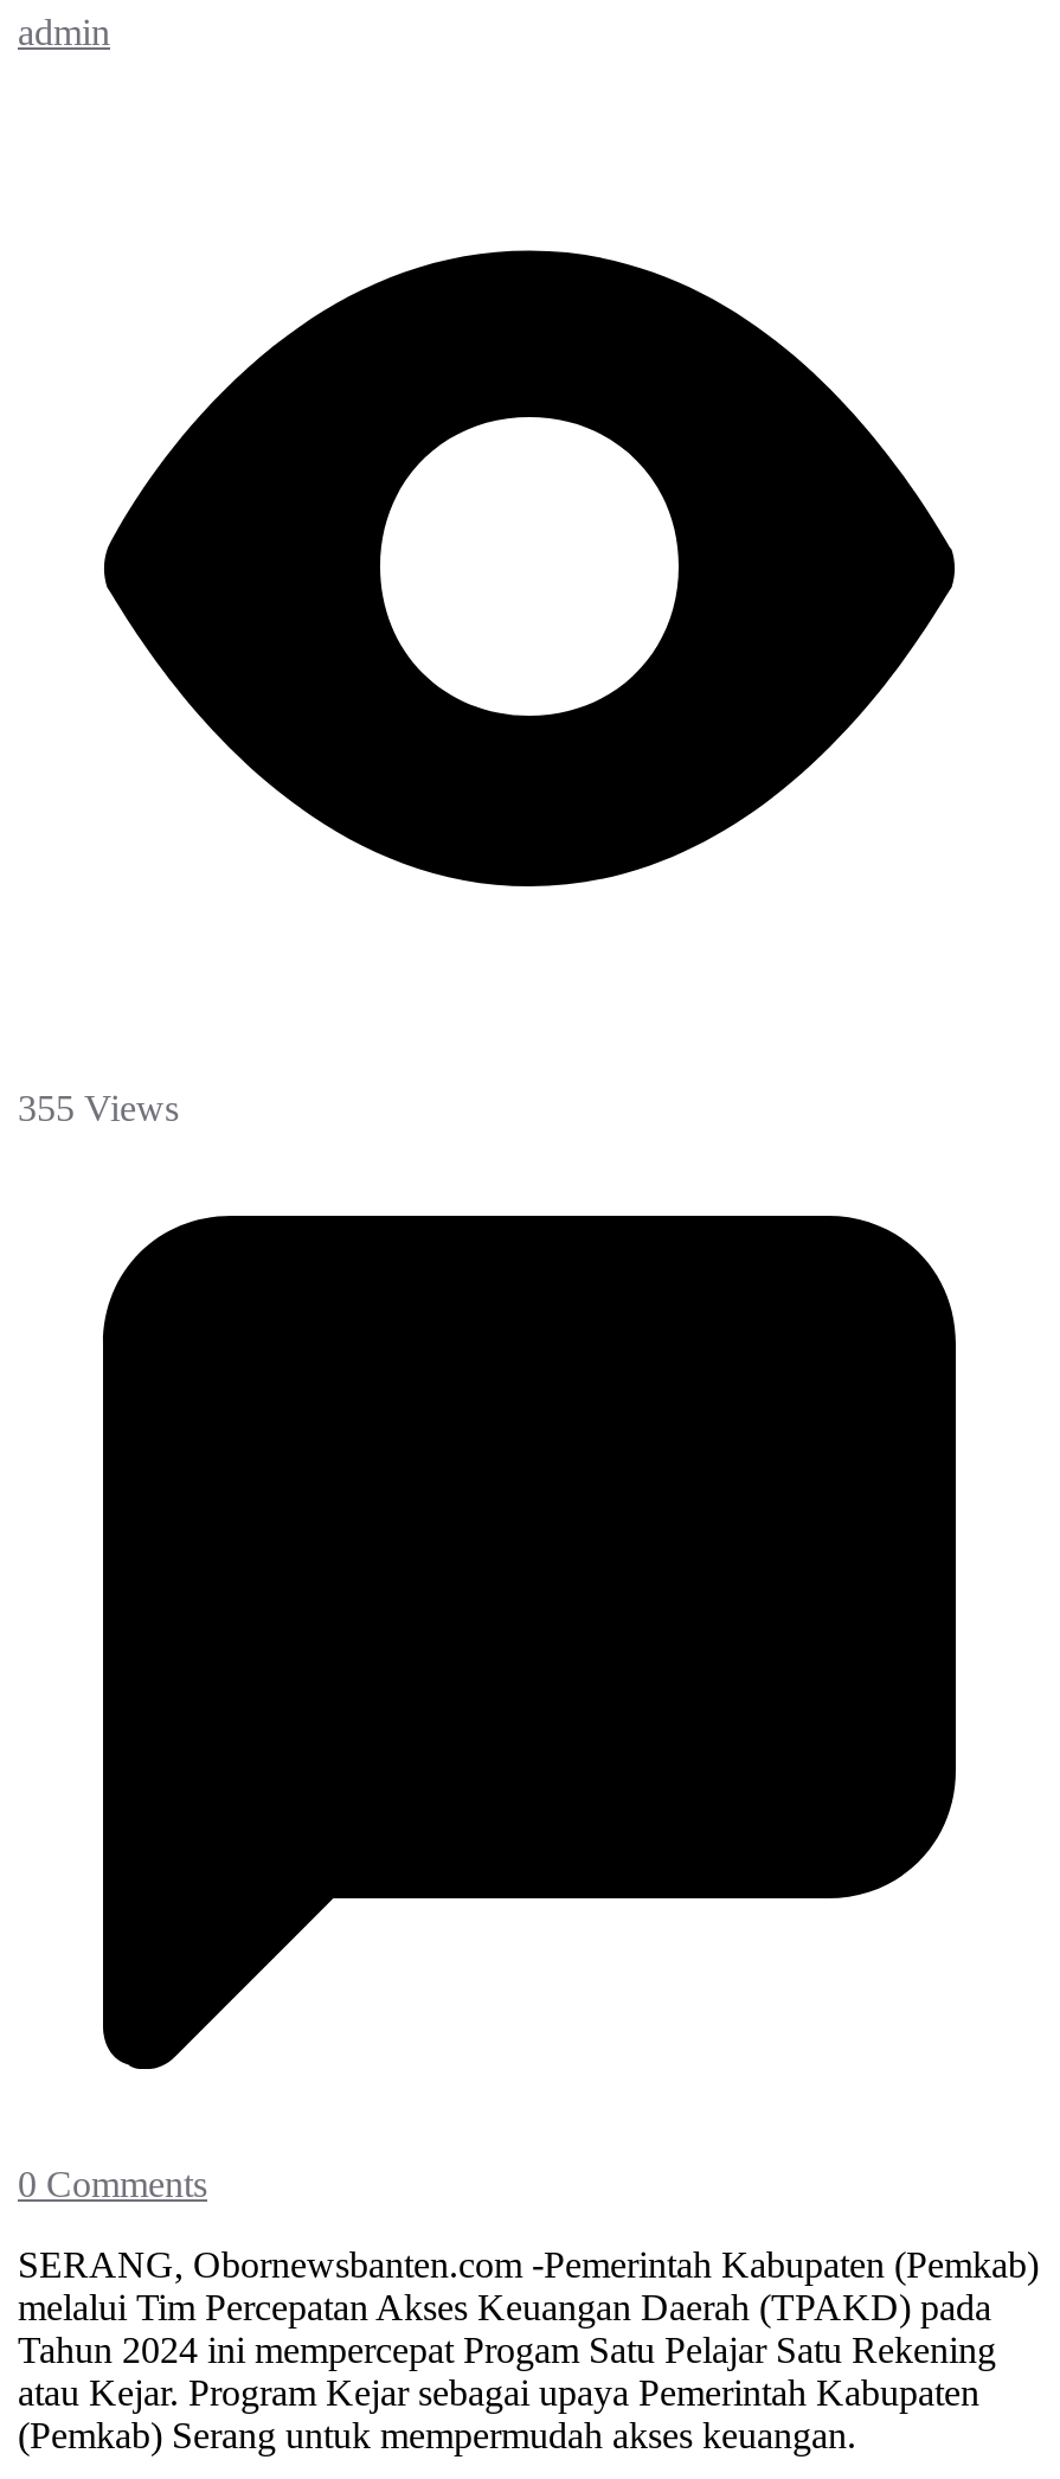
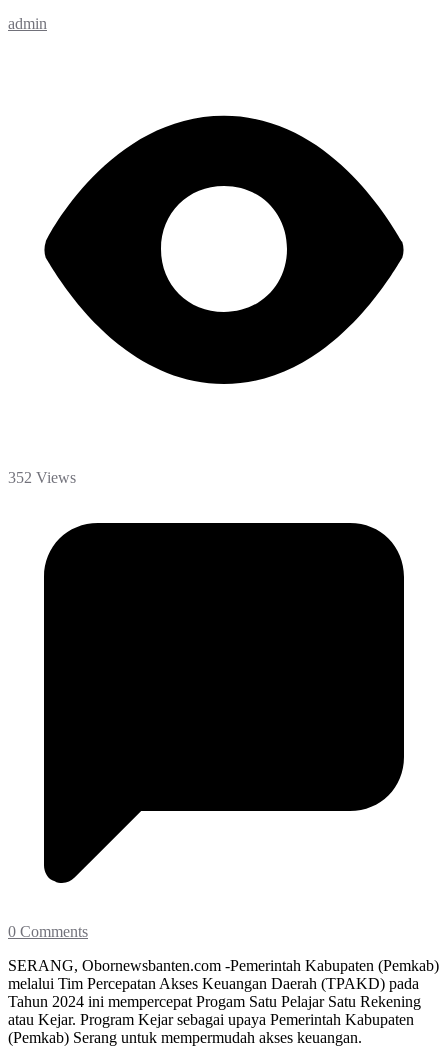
- 355 Views
+ 352 Views
